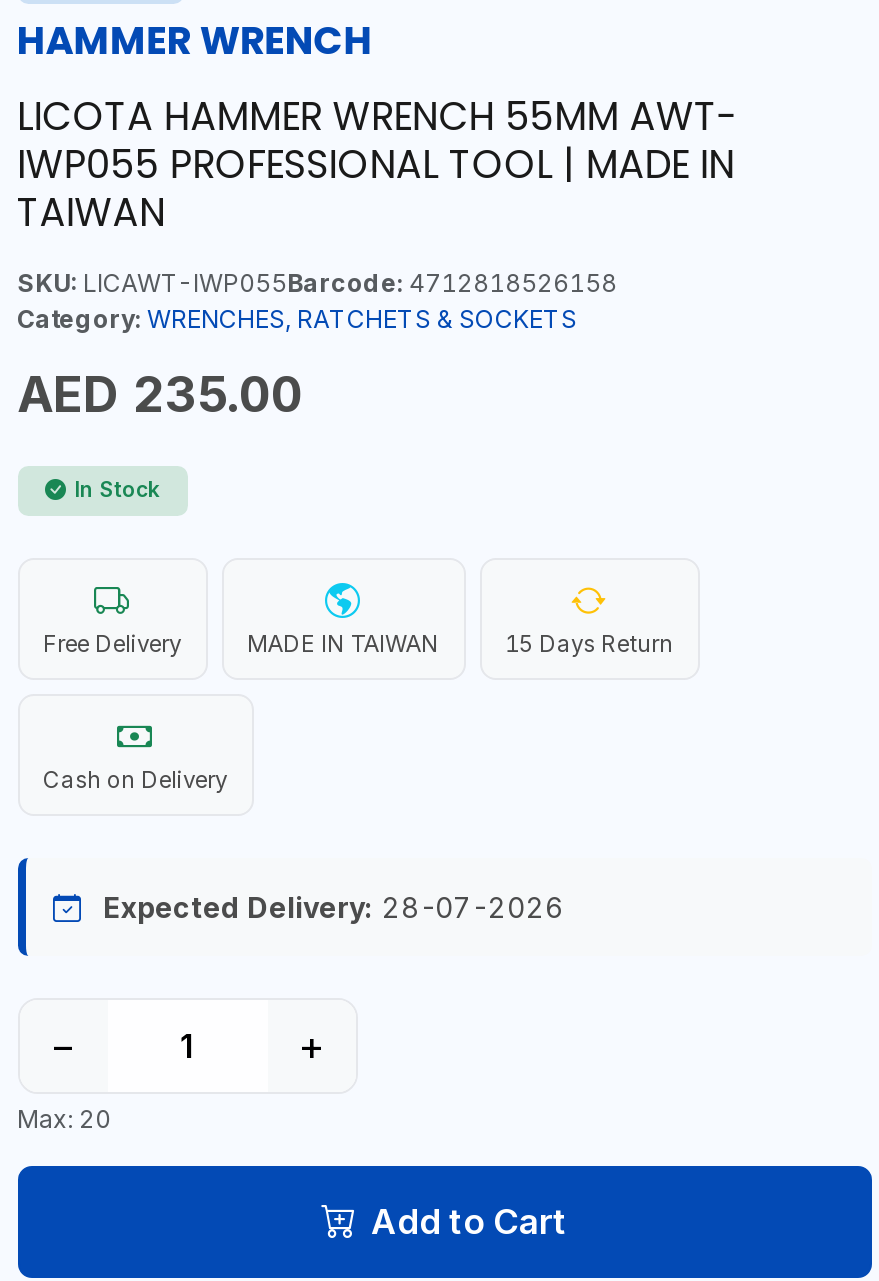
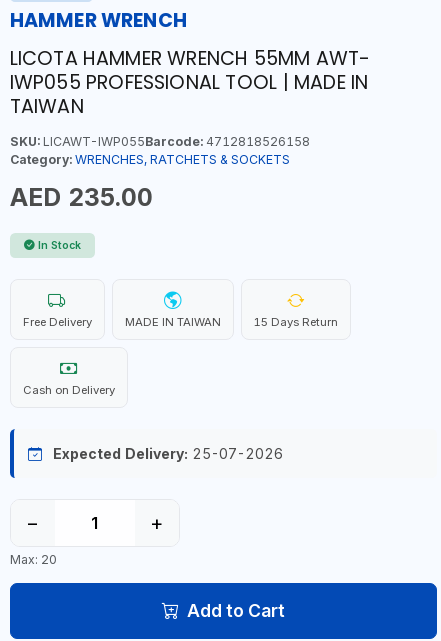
- Expected Delivery: 28-07-2026
+ Expected Delivery: 25-07-2026
